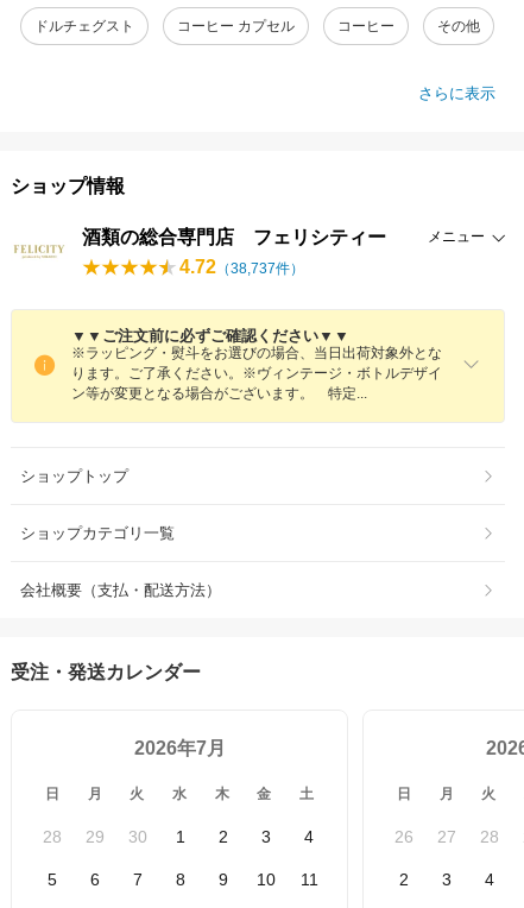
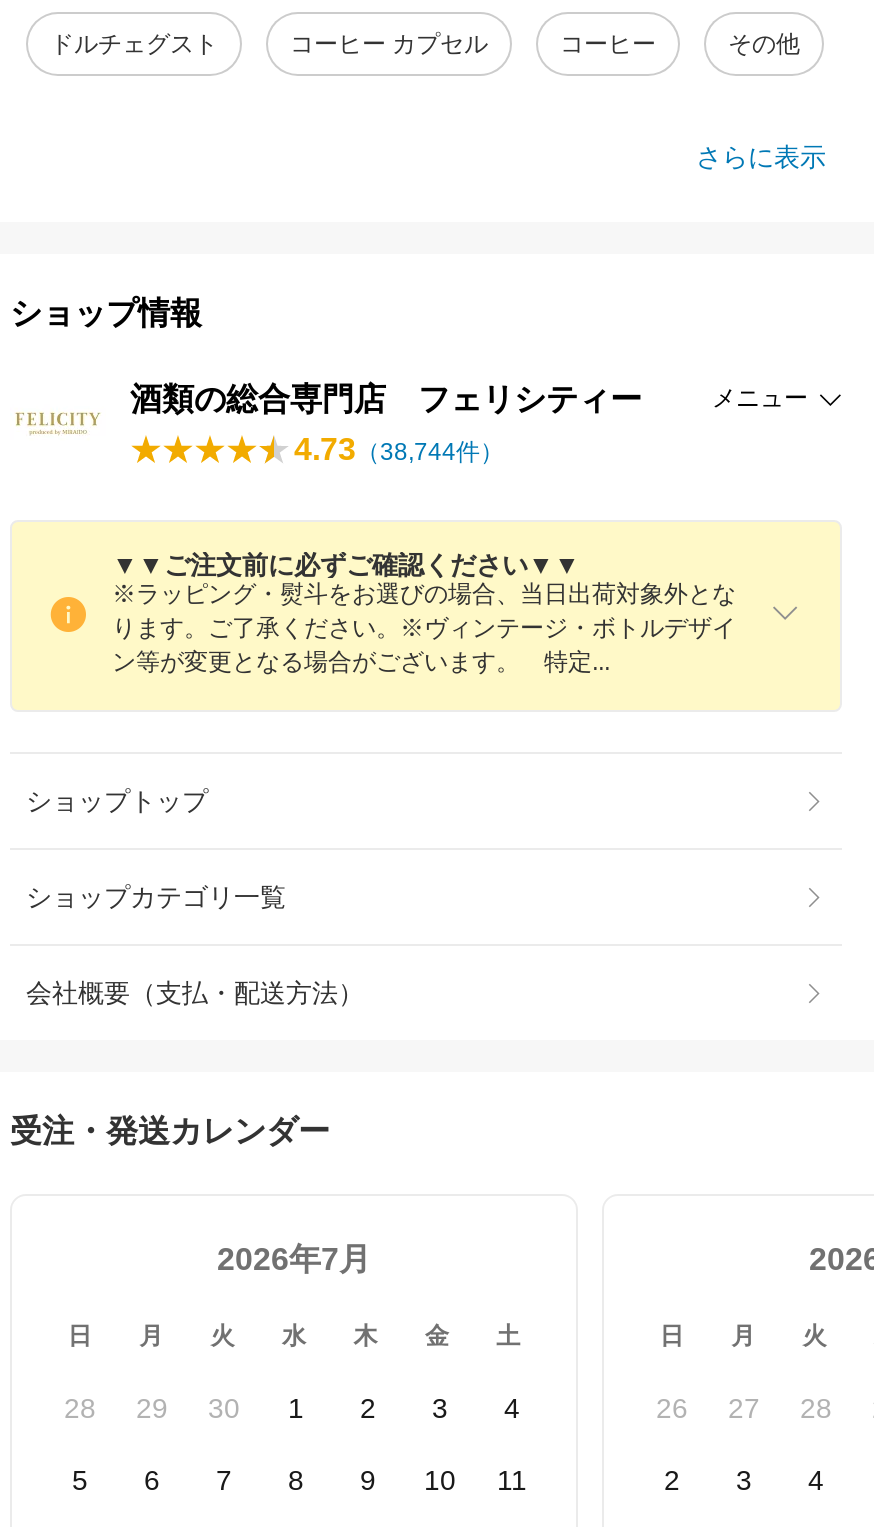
- 4.72（38,737件）
+ 4.73（38,744件）
